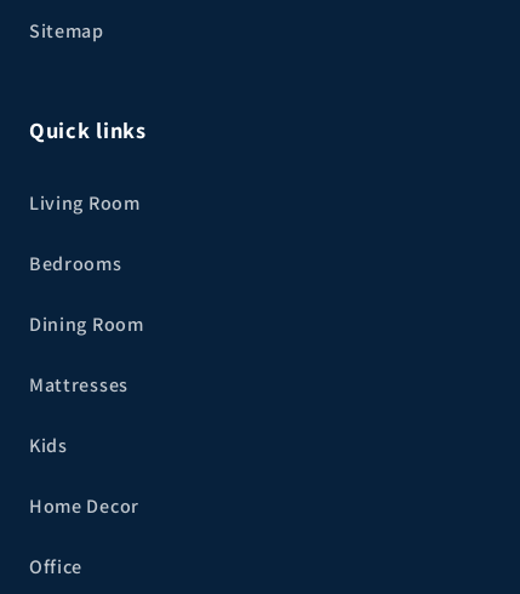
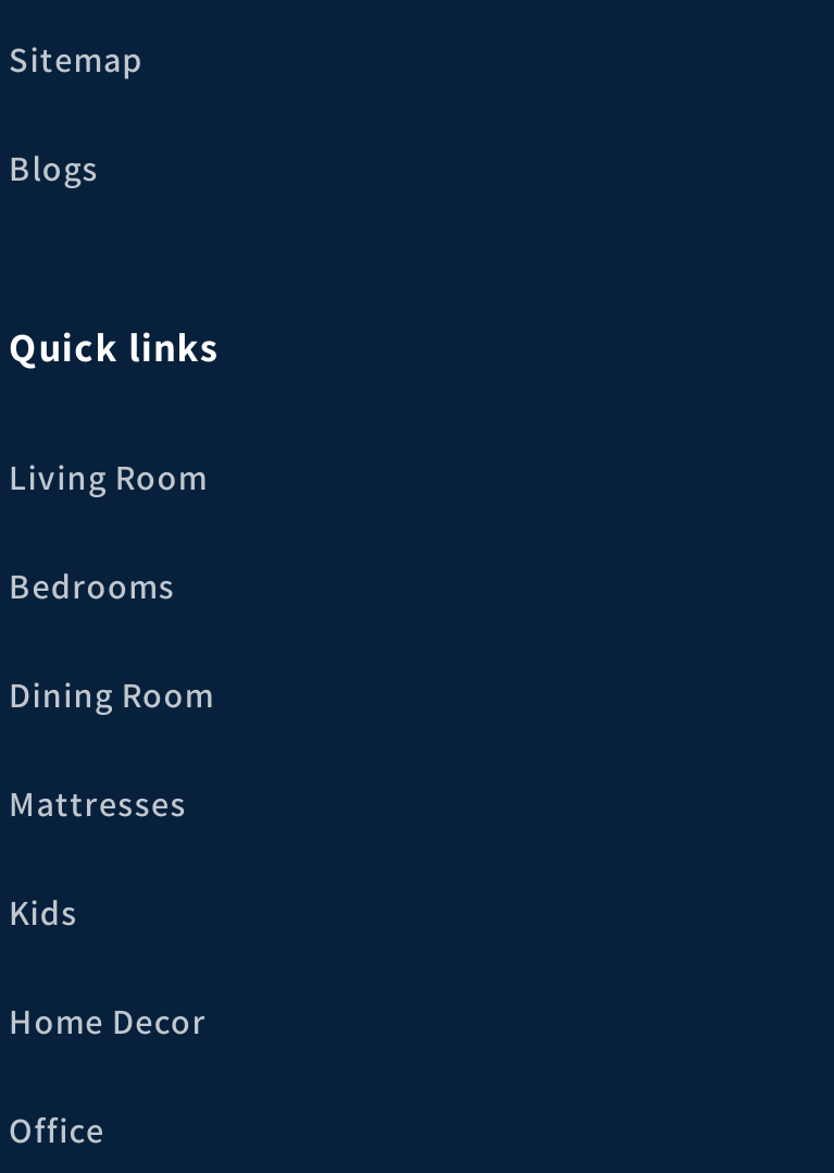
+ Blogs
